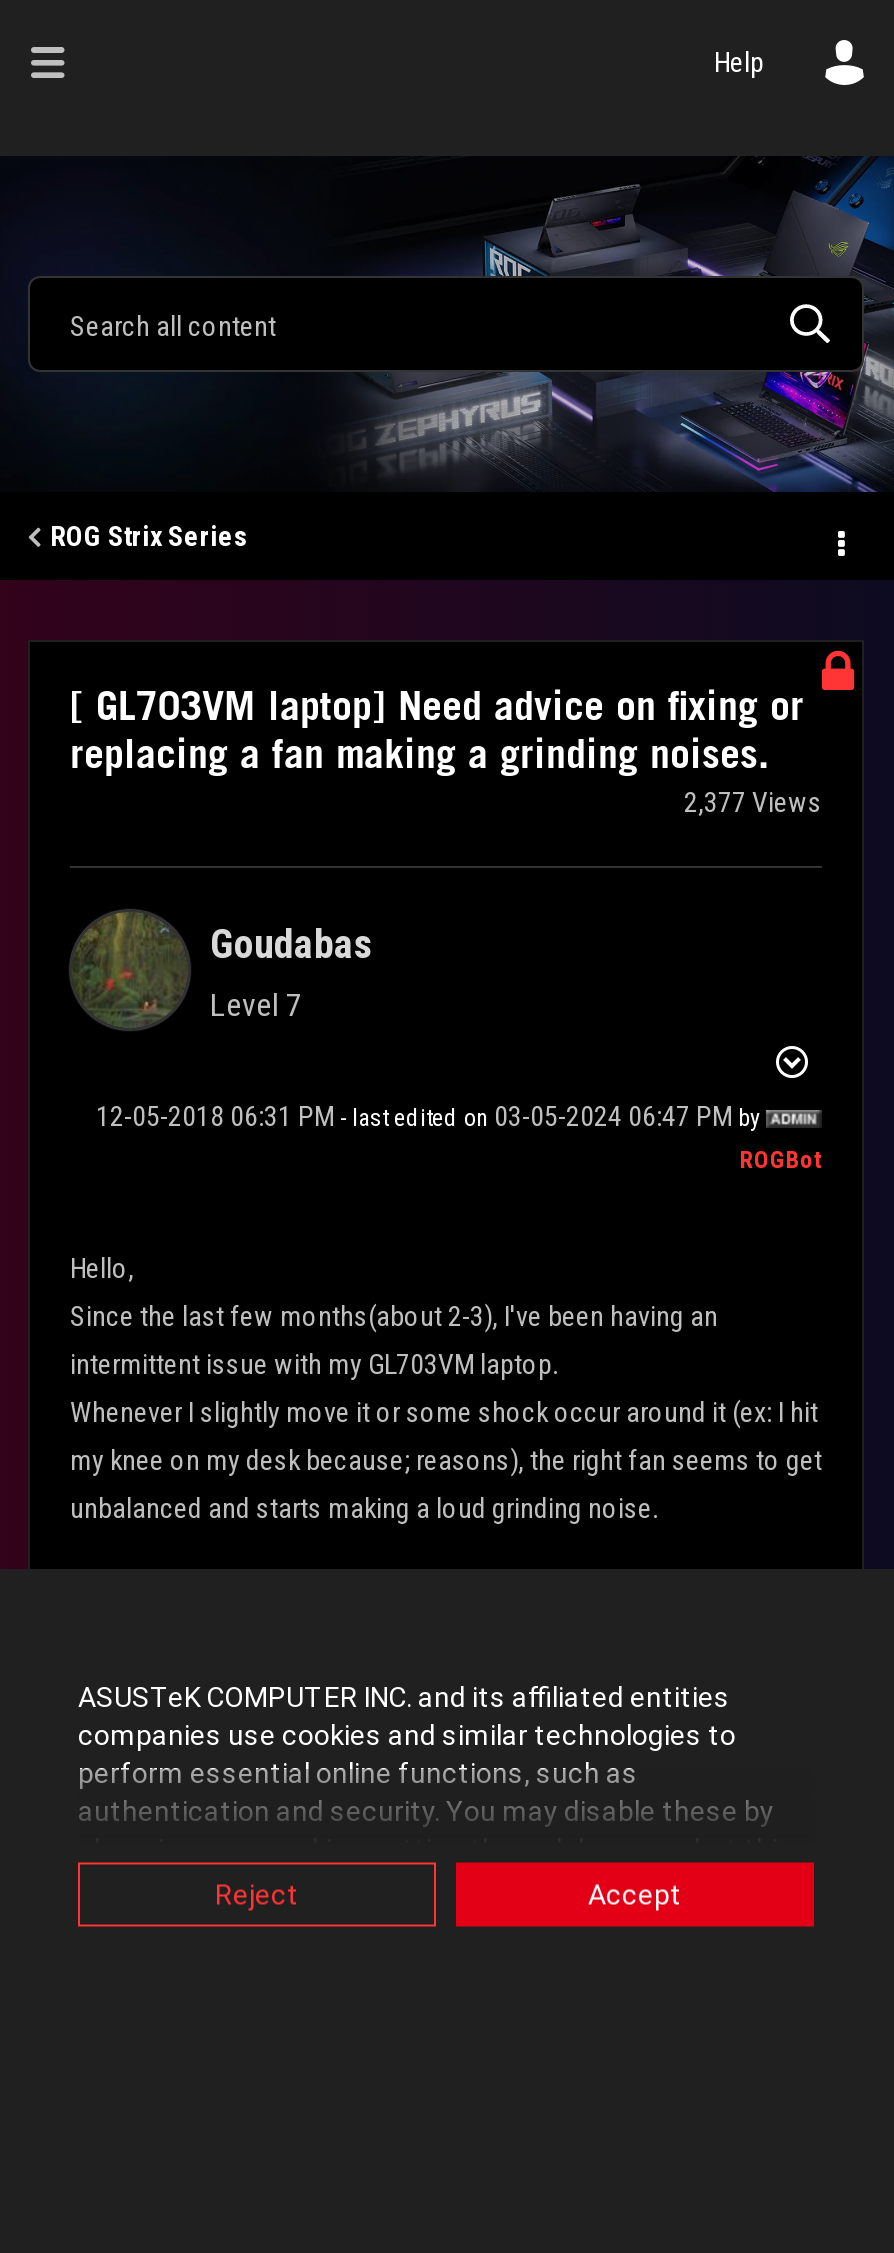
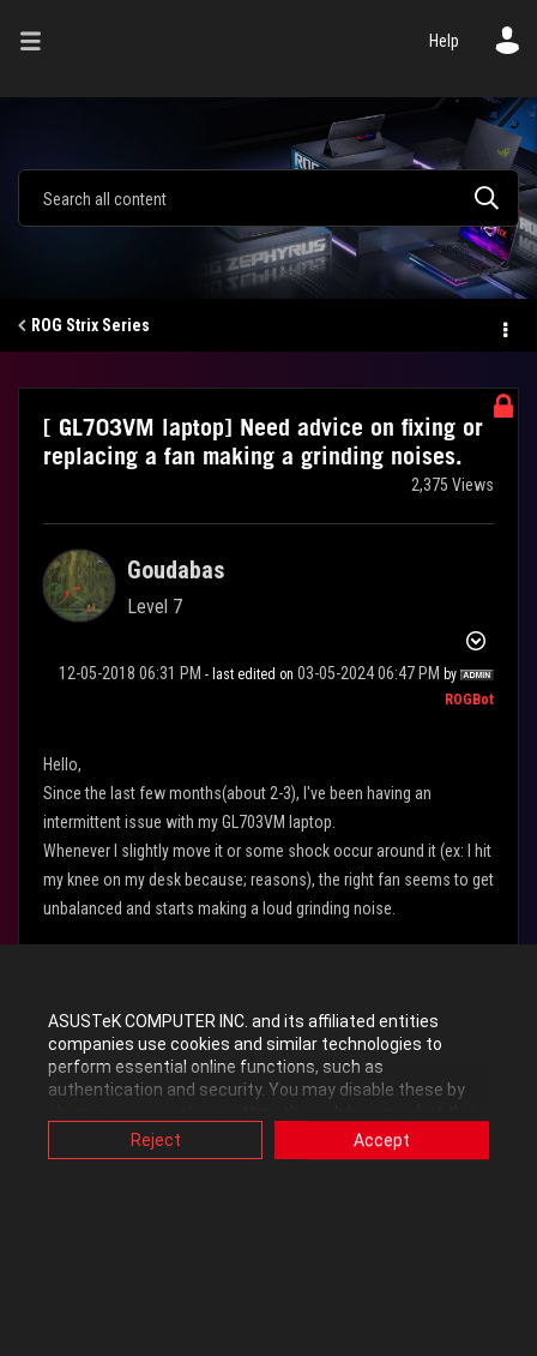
- 2,377 Views
+ 2,375 Views
